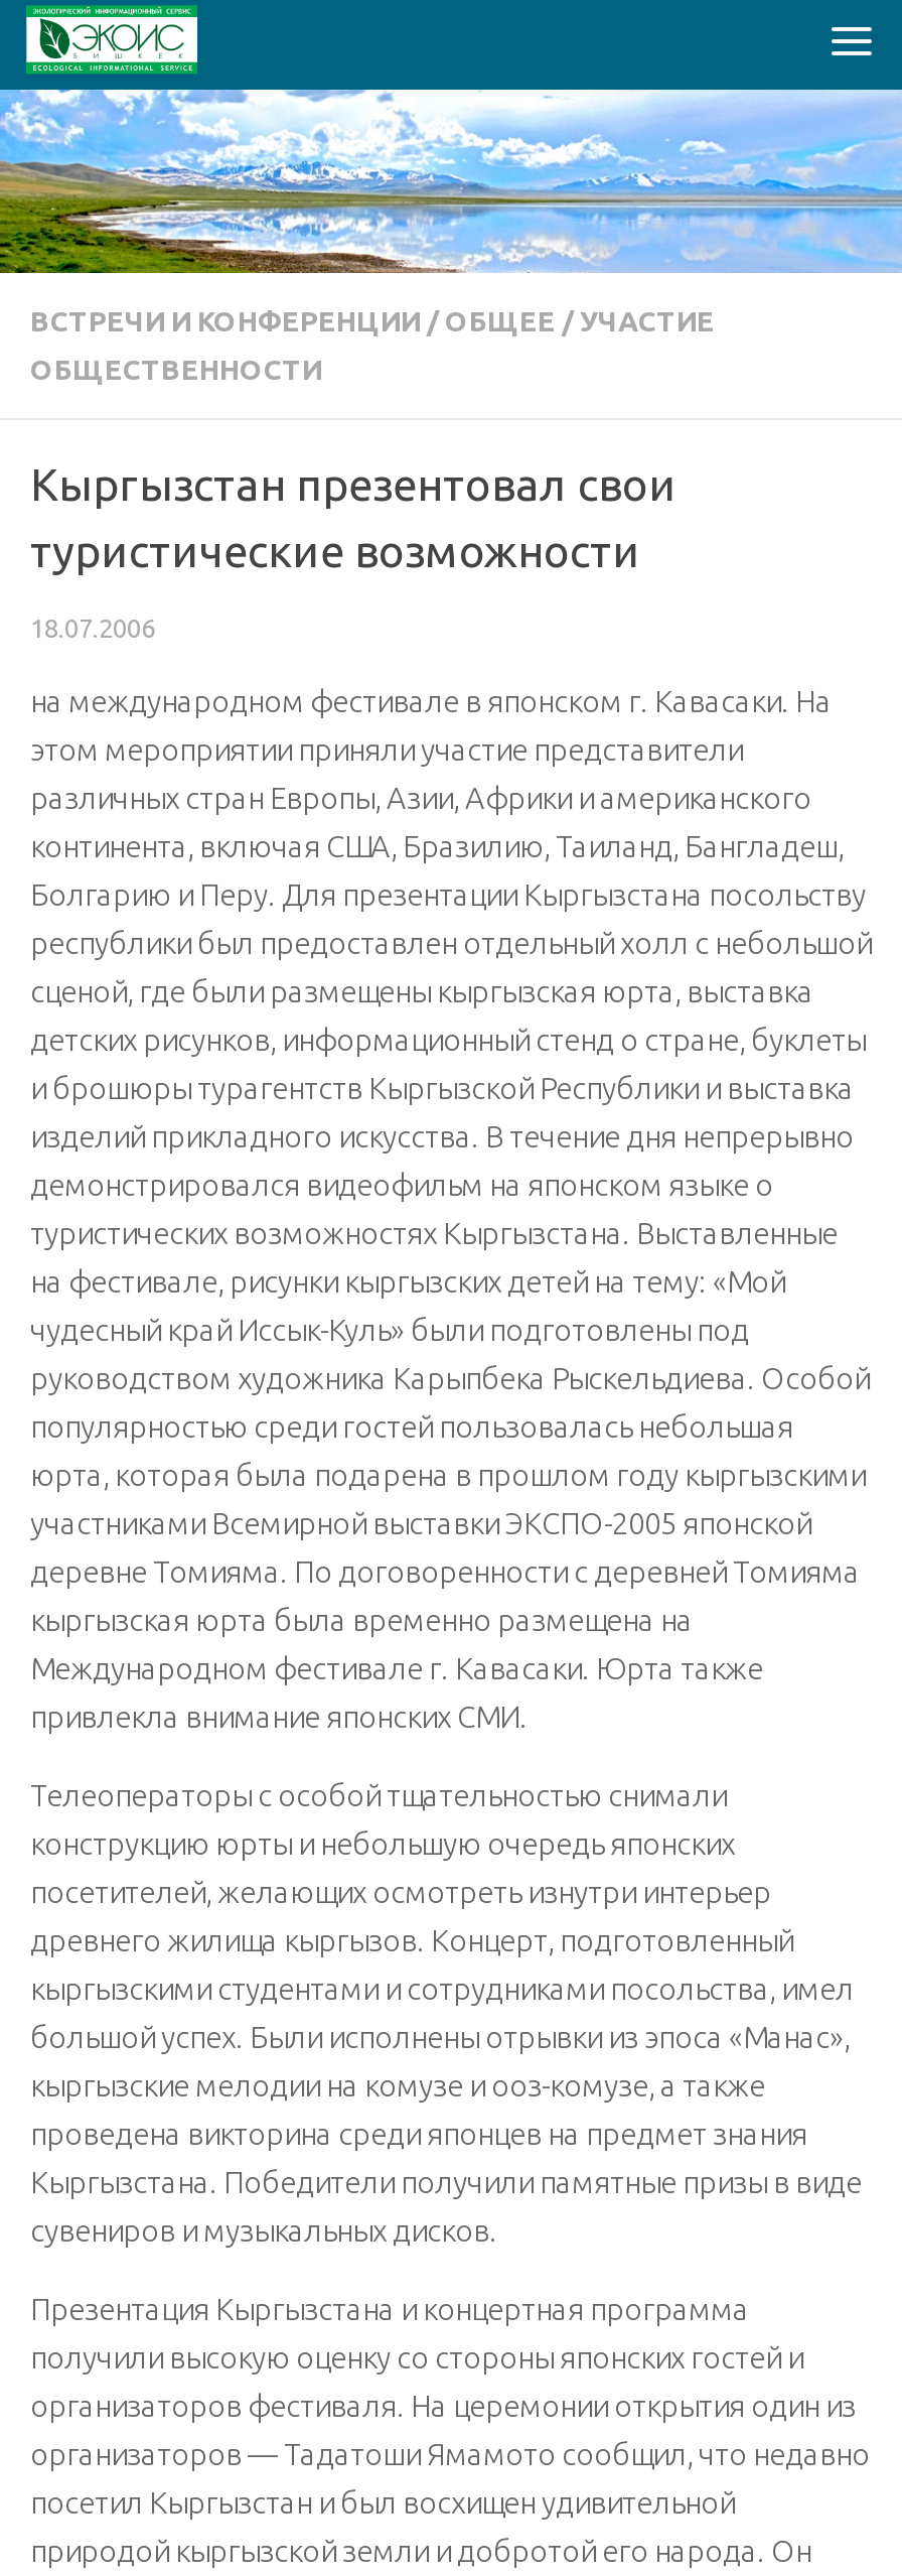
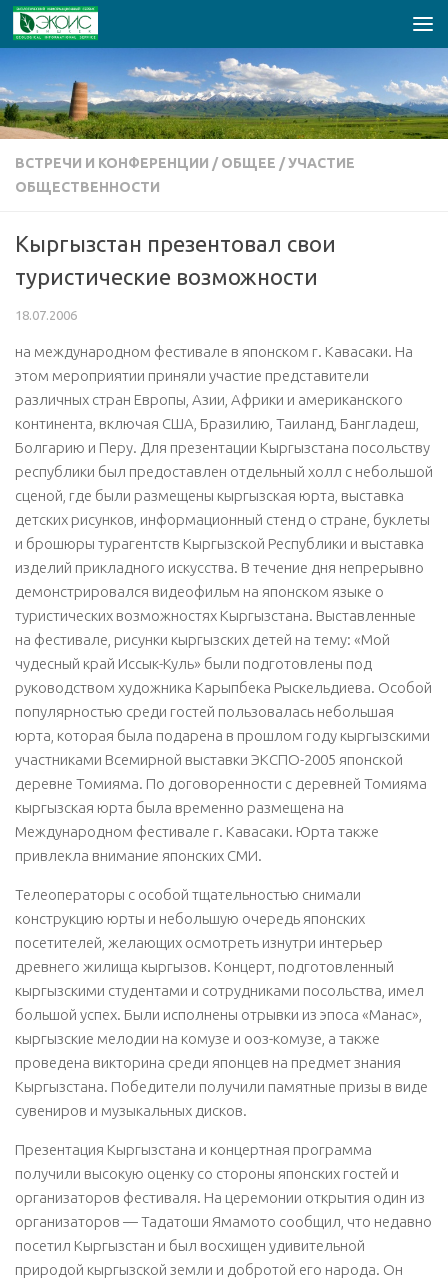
- [image]
+ [image]
